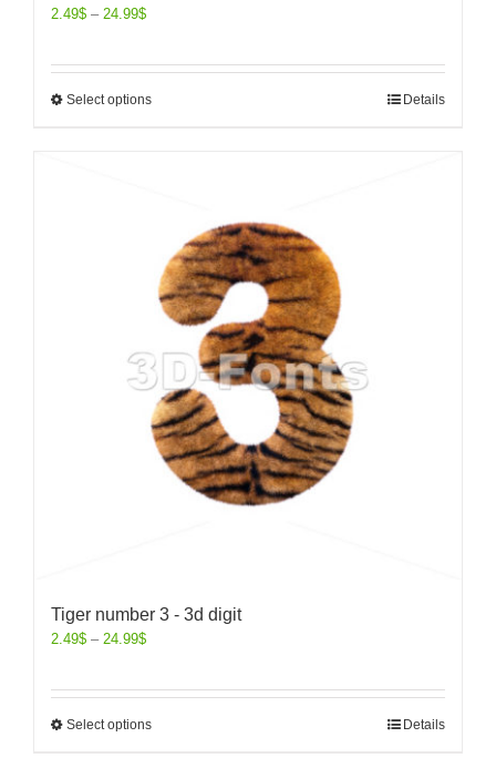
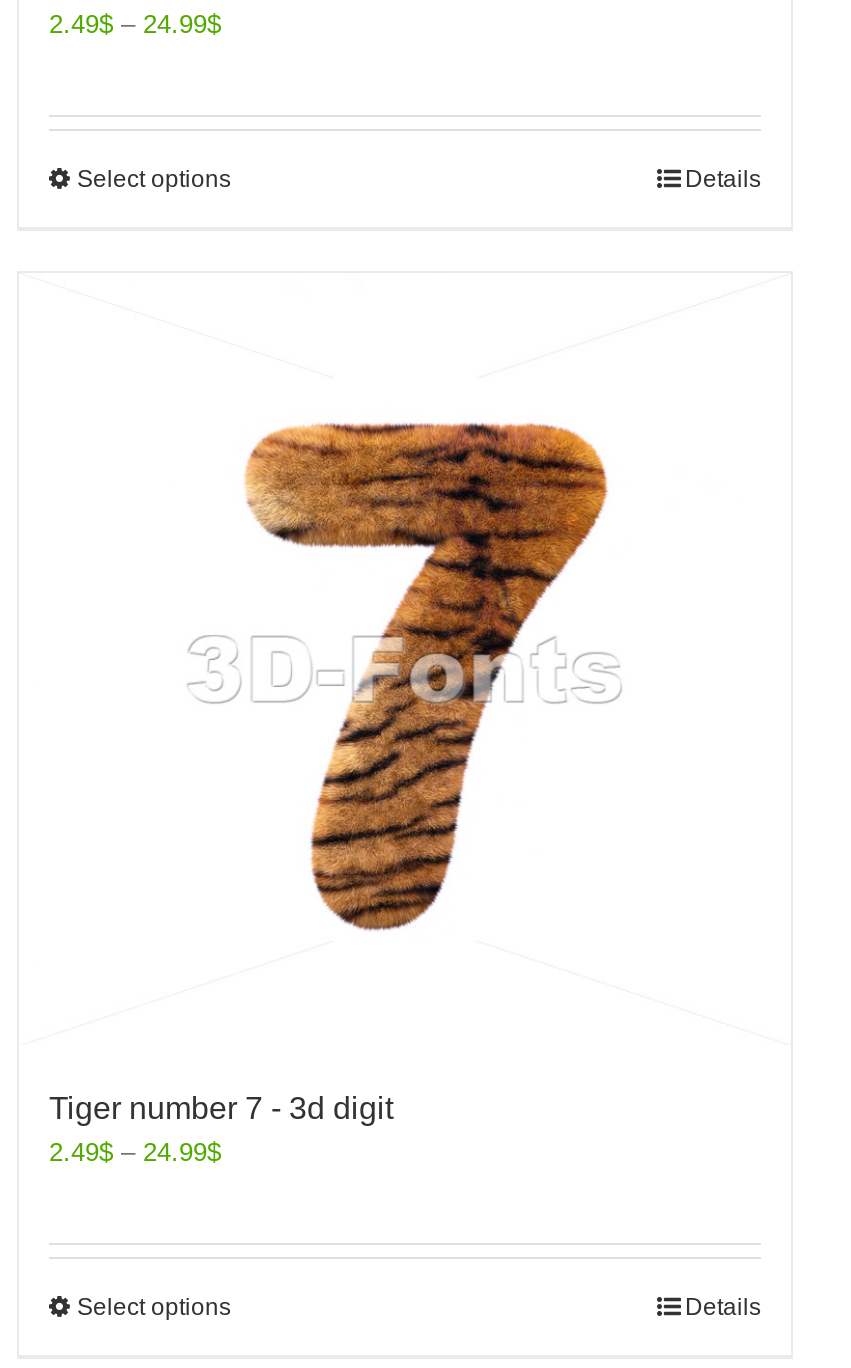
- [image]
+ [image]

- Tiger number 3 - 3d digit
+ Tiger number 7 - 3d digit
